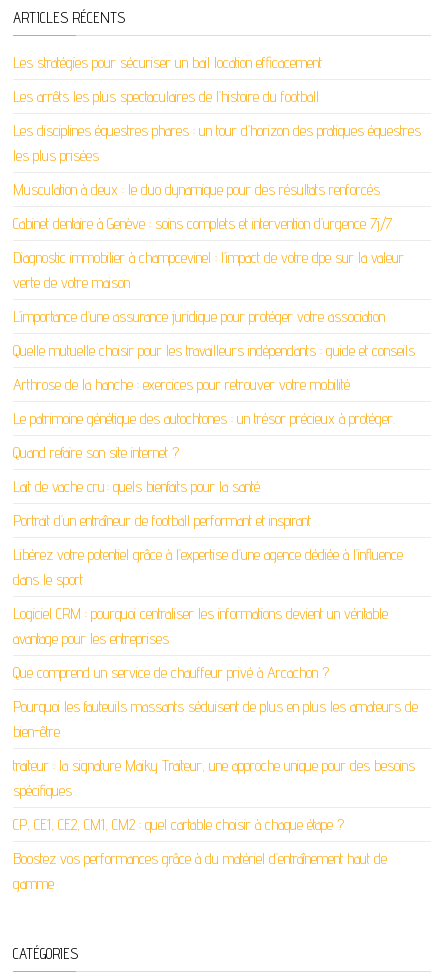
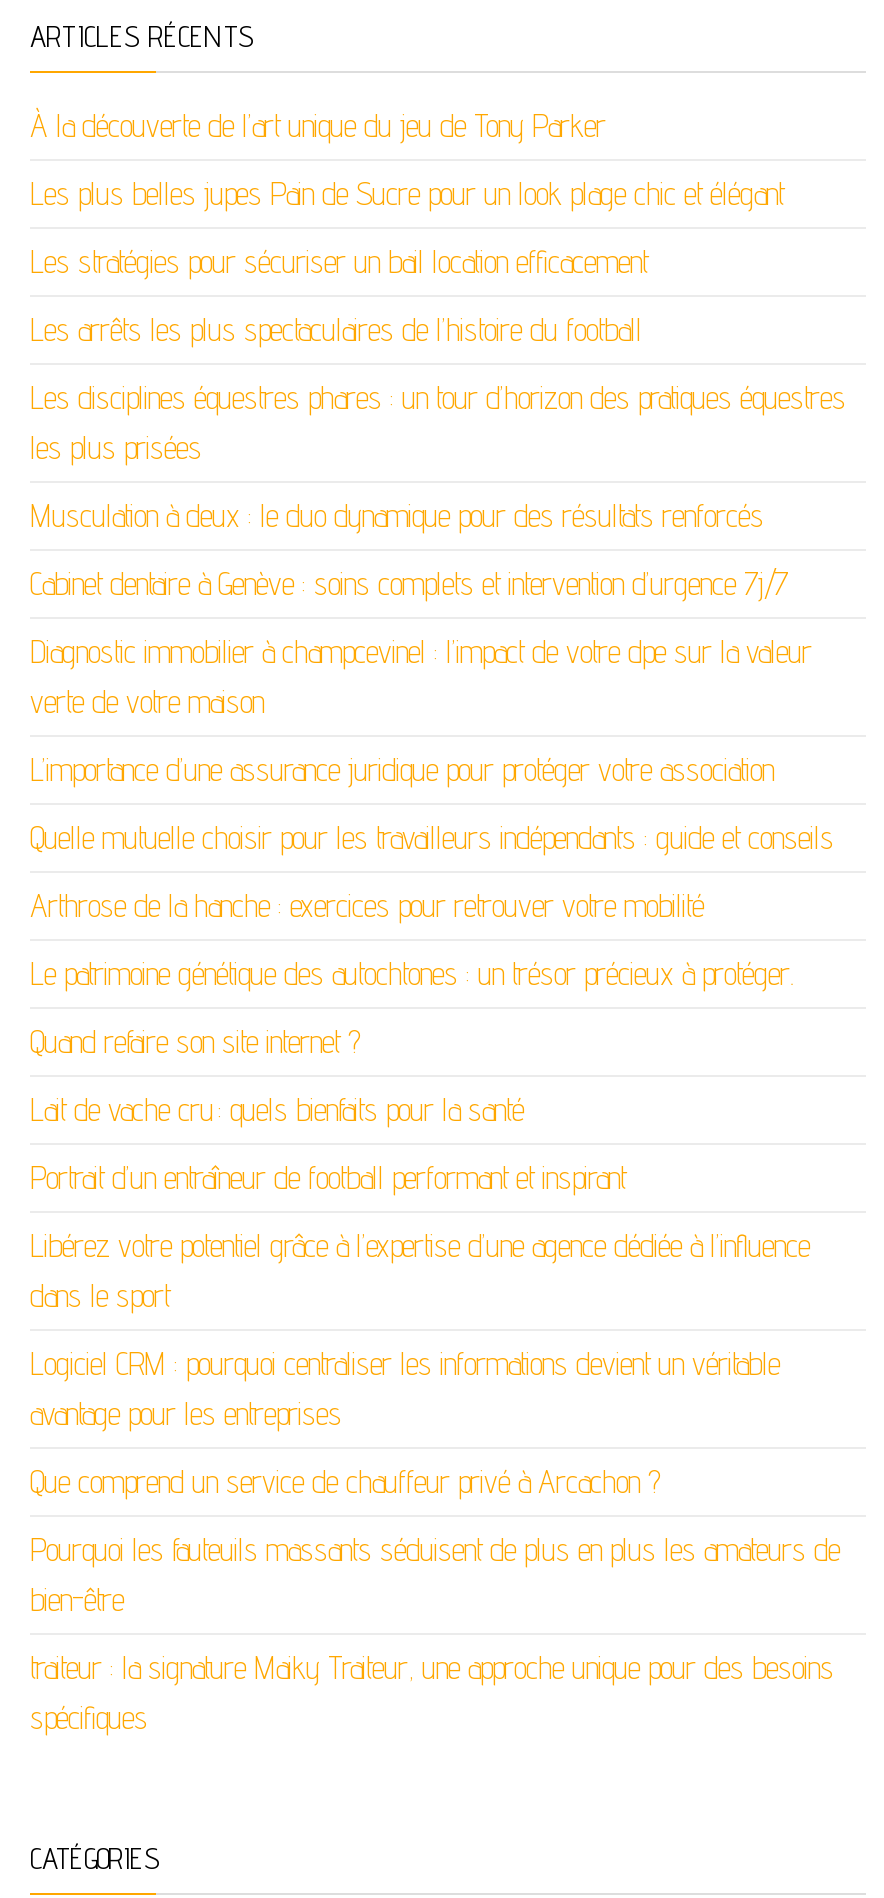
+ À la découverte de l’art unique du jeu de Tony Parker
+ Les plus belles jupes Pain de Sucre pour un look plage chic et élégant

moved down: Les stratégies pour sécuriser un bail location efficacement | Les arrêts les plus spectaculaires de l’histoire du football | Les disciplines équestres phares : un tour d’horizon des pratiques équestres | ... | traiteur : la signature Maiky Traiteur, une approche unique pour des besoins | spécifiques

- CP, CE1, CE2, CM1, CM2 : quel cartable choisir à chaque étape ?
- Boostez vos performances grâce à du matériel d’entraînement haut de
- gamme
